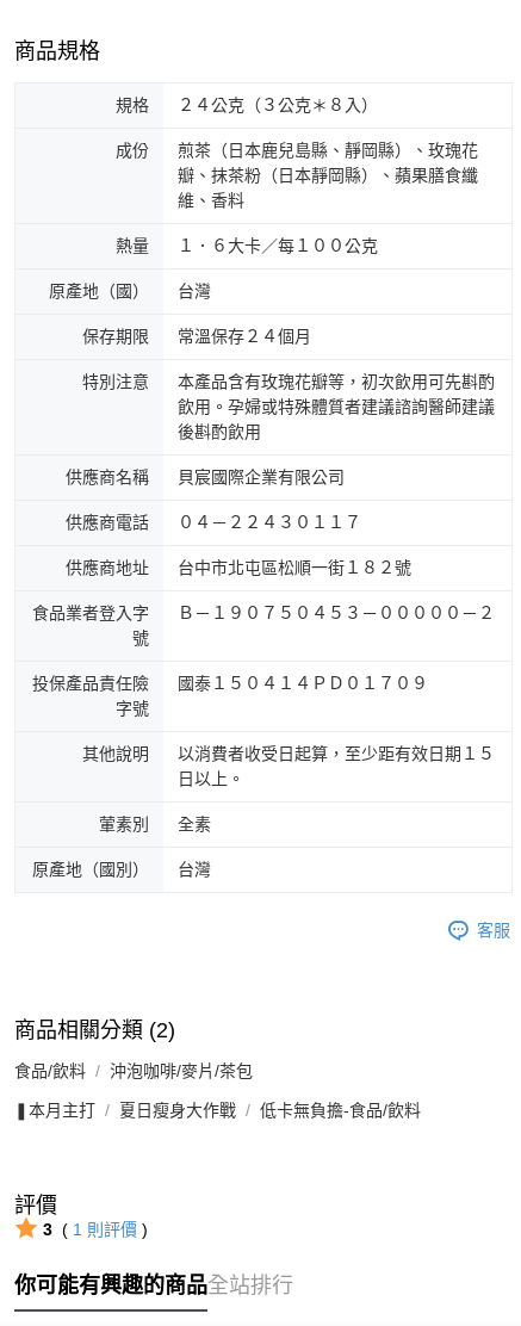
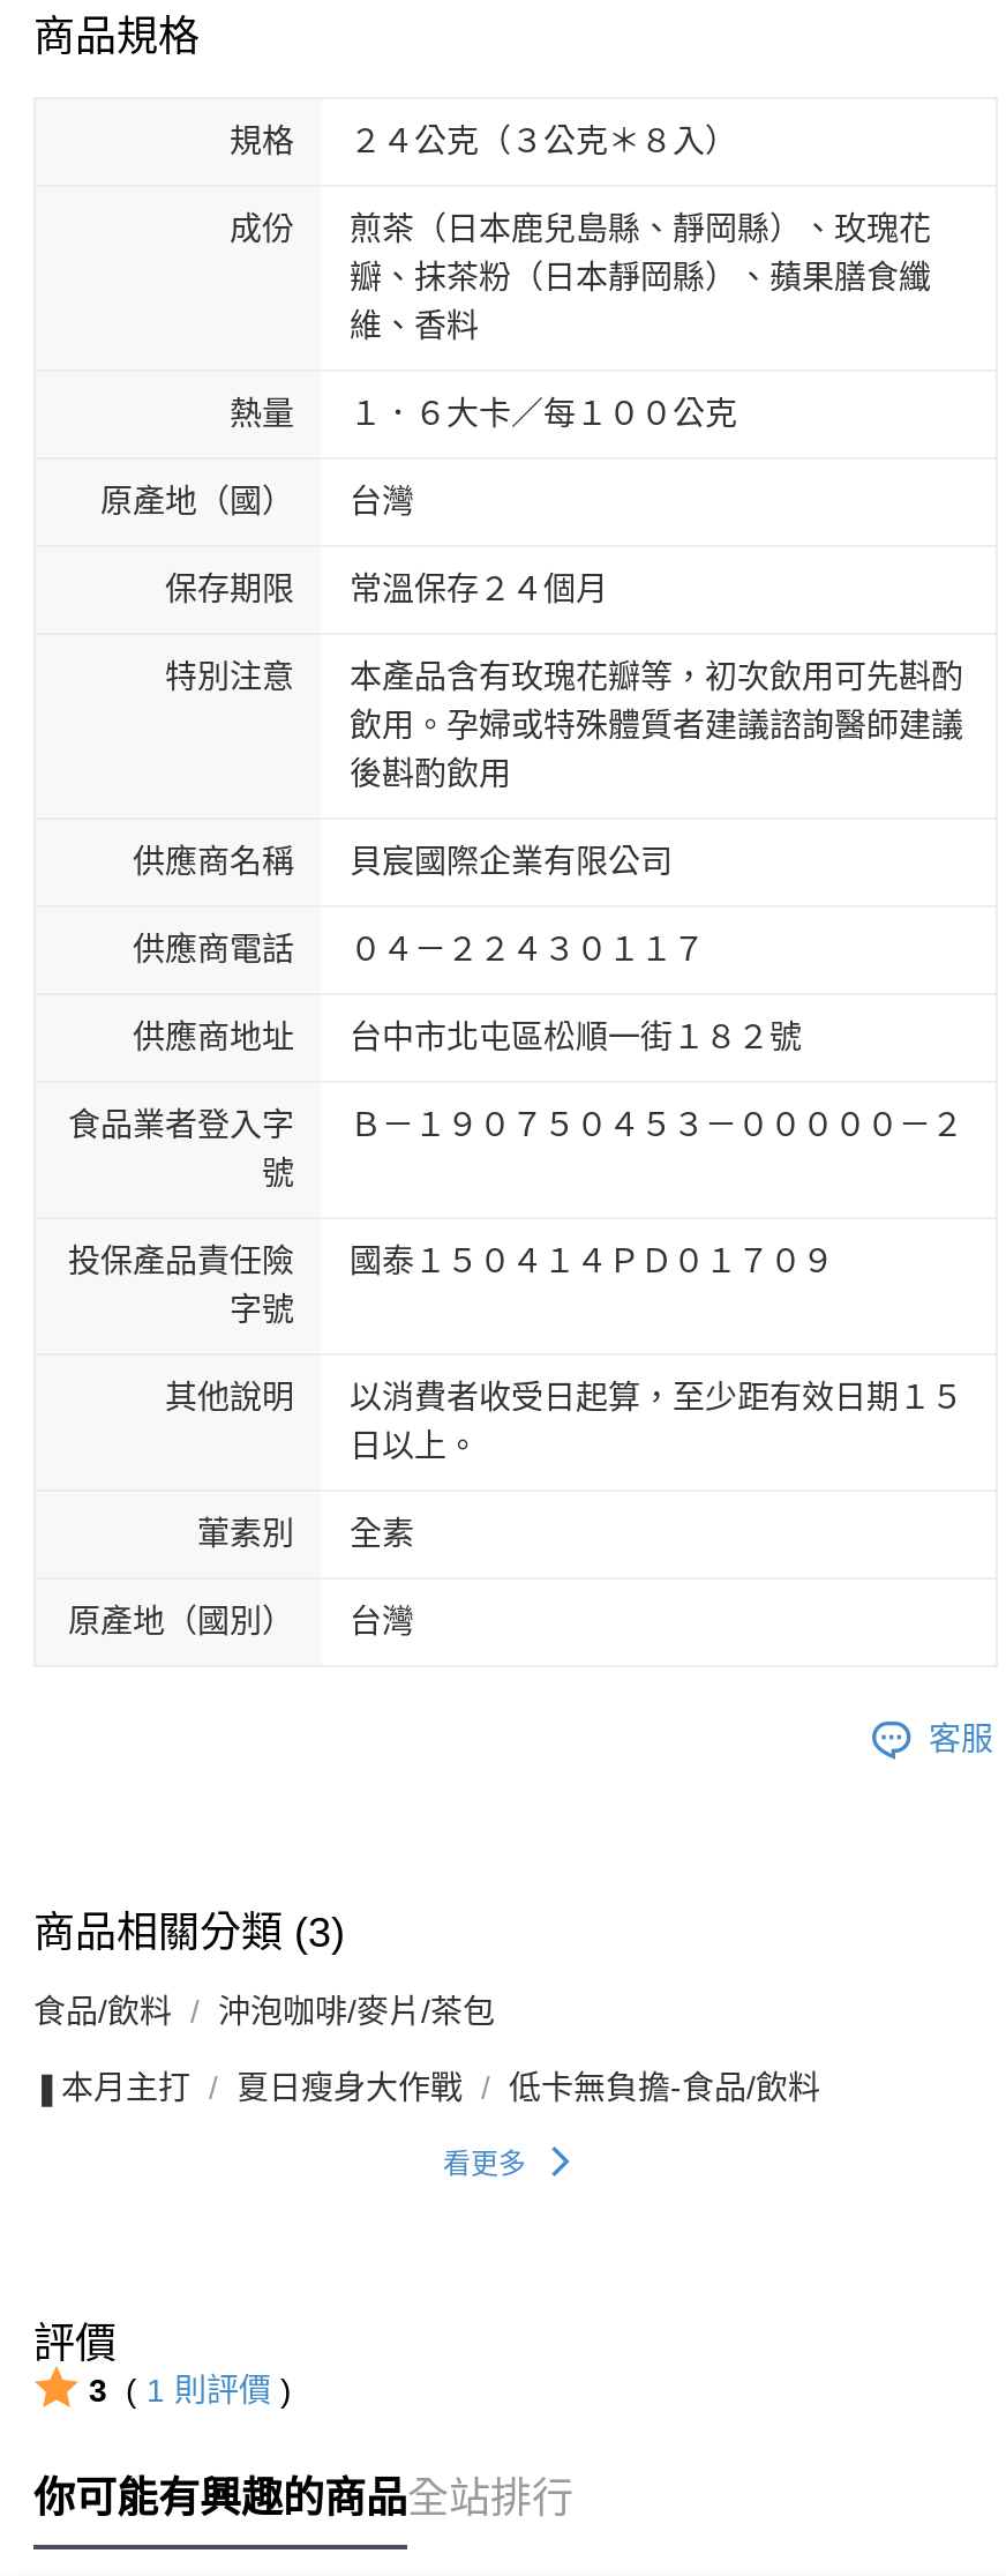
- 商品相關分類 (2)
+ 商品相關分類 (3)

+ 看更多
